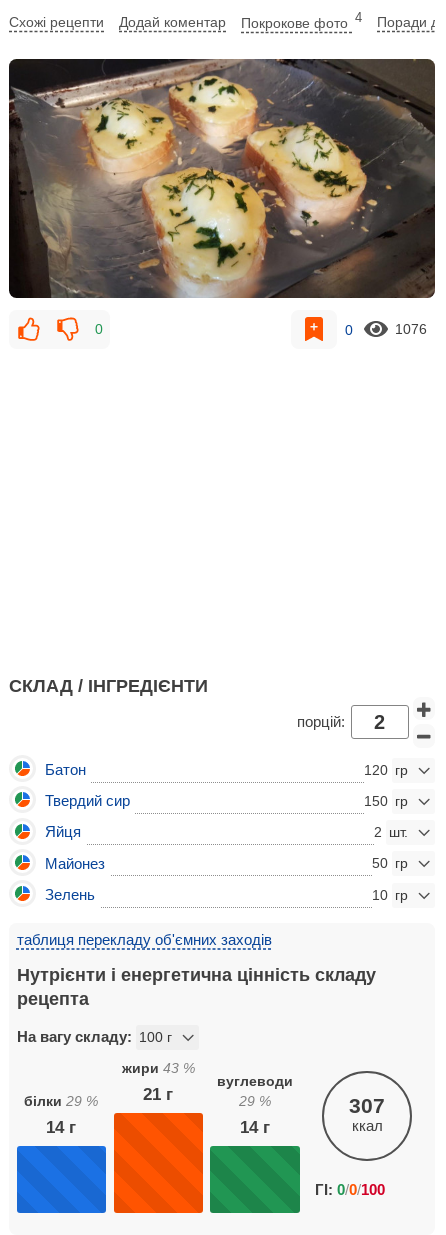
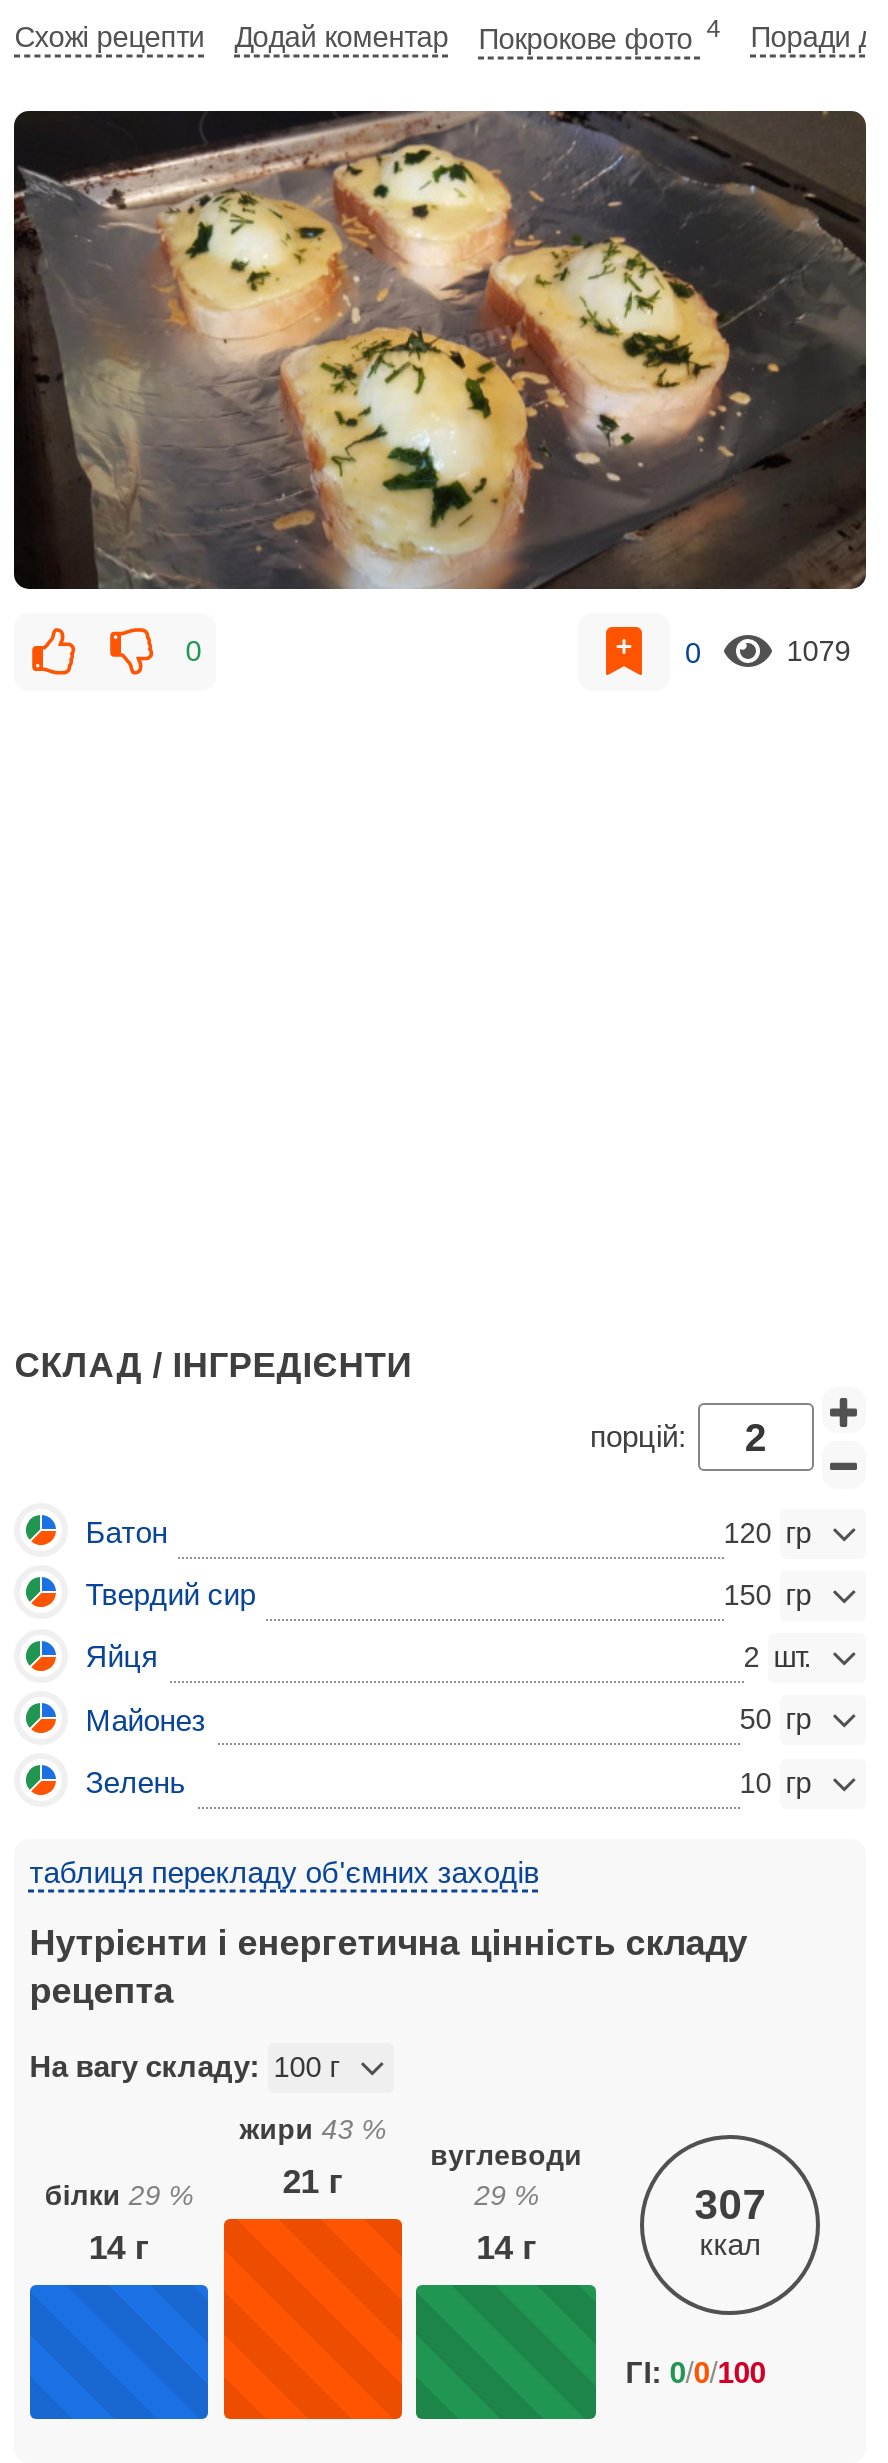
- 1076
+ 1079
